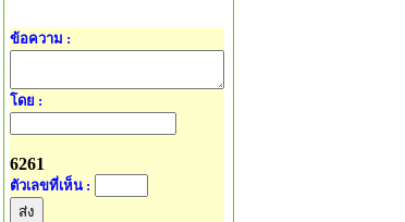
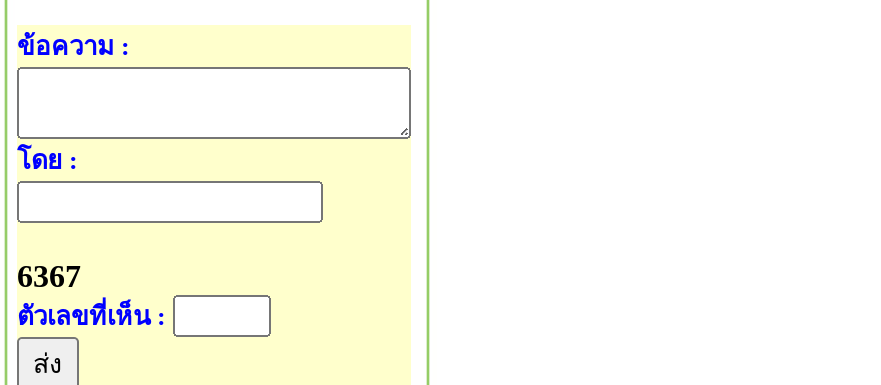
- 6261
+ 6367
